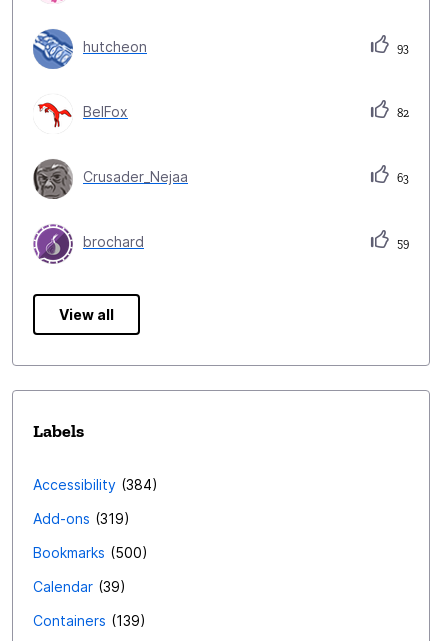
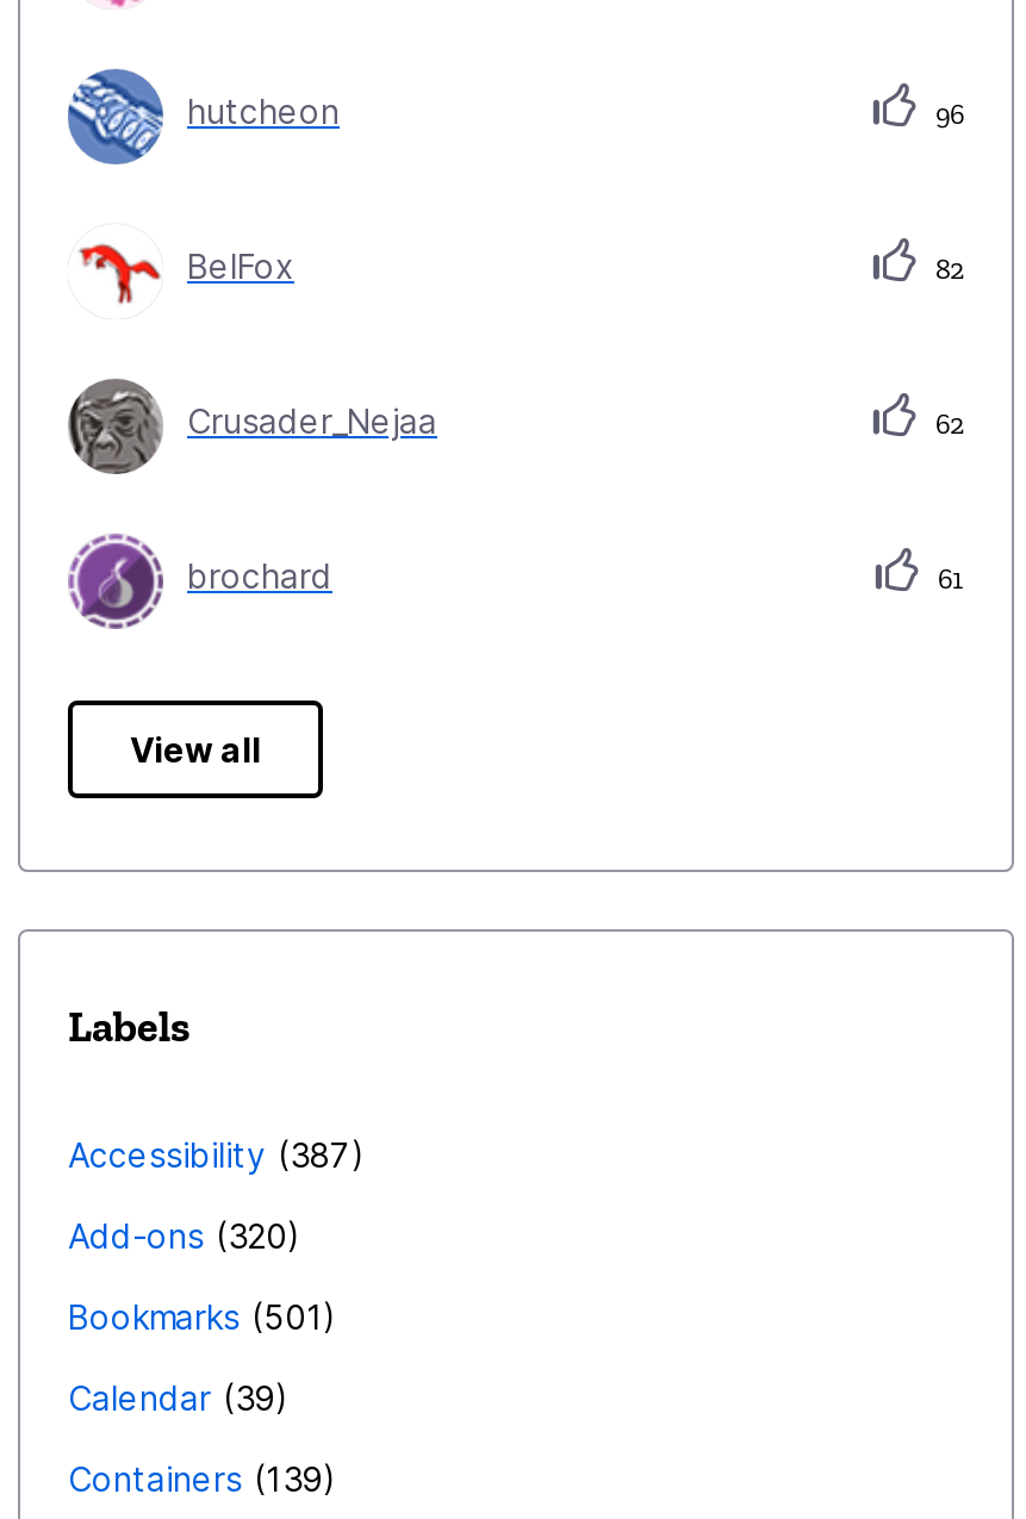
- 93
+ 96

- 63
+ 62

- 59
+ 61

- Accessibility 384
+ Accessibility 387

- Add-ons 319
+ Add-ons 320

- Bookmarks 500
+ Bookmarks 501
